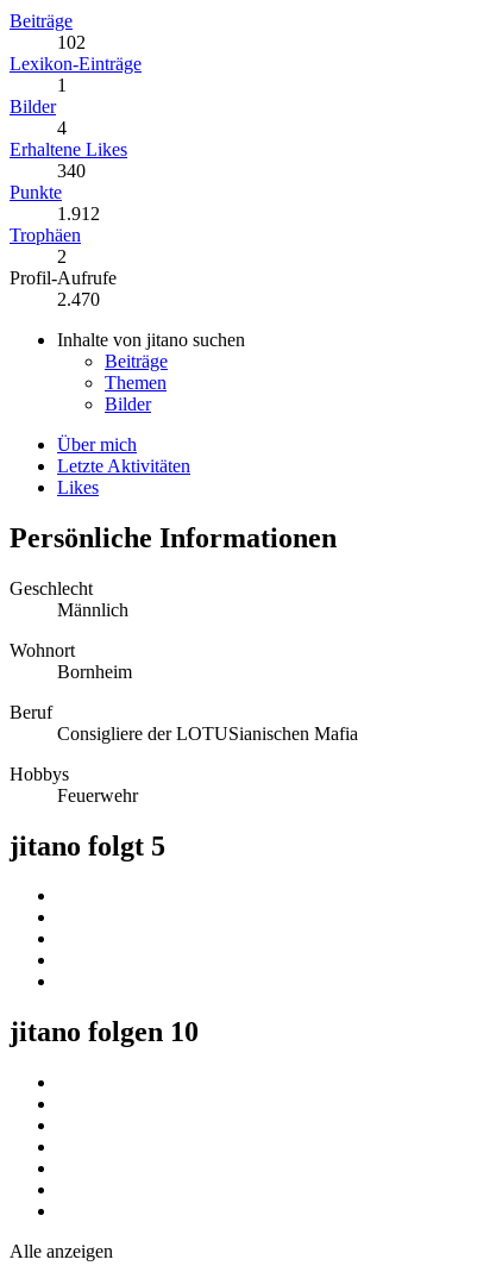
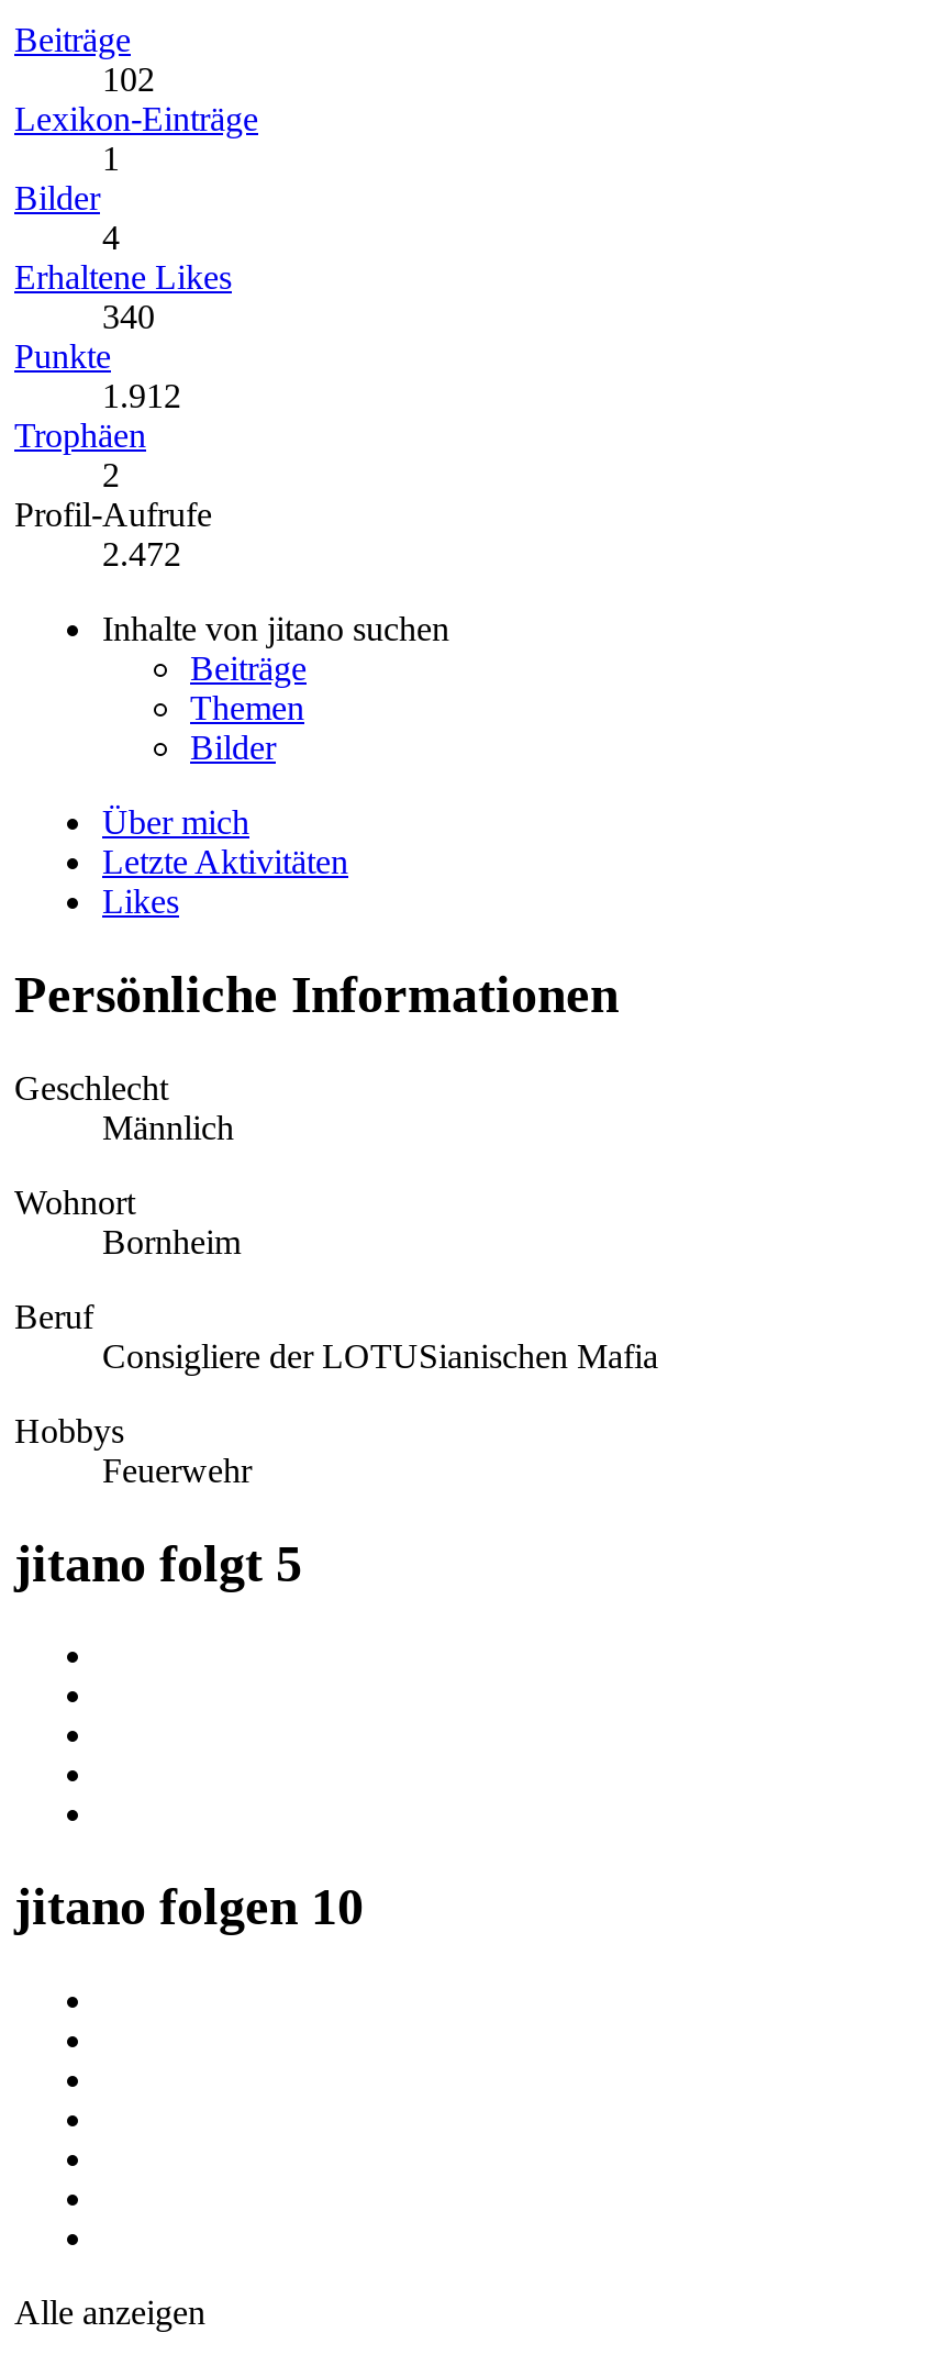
- 2.470
+ 2.472
